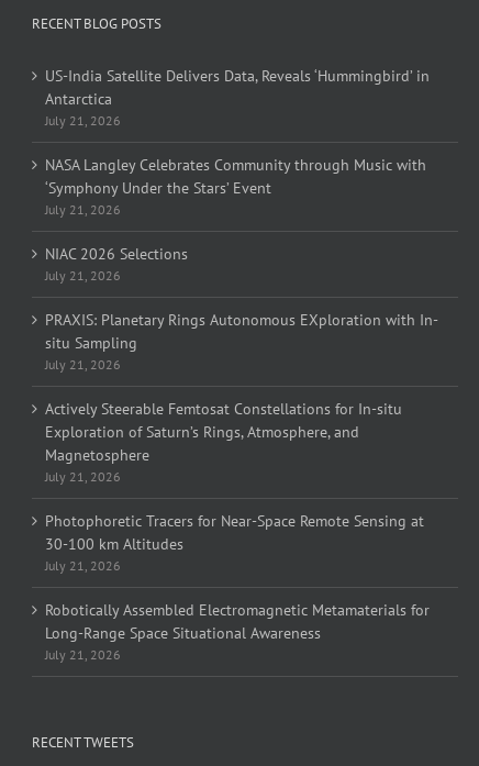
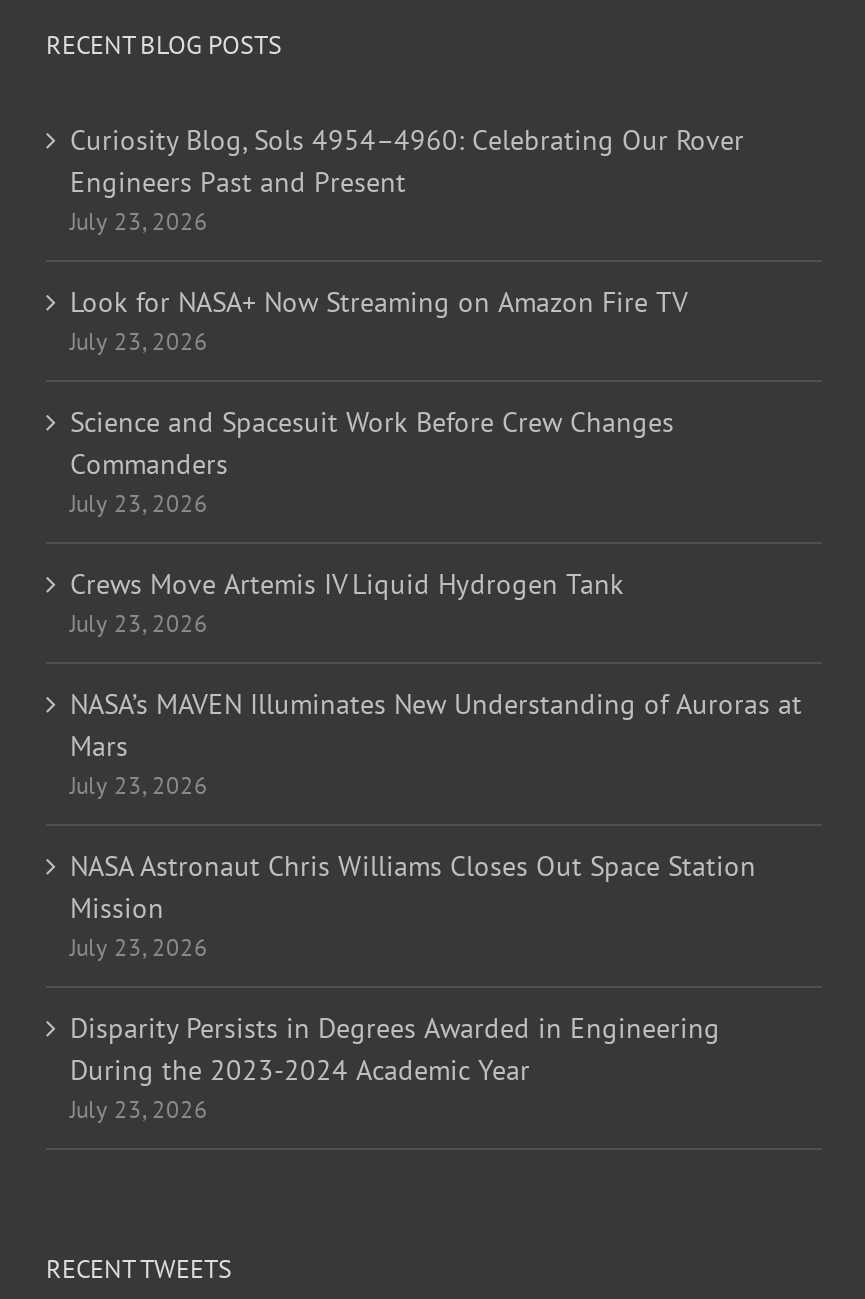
- US-India Satellite Delivers Data, Reveals ‘Hummingbird’ in
- Antarctica
- July 21, 2026
+ Curiosity Blog, Sols 4954–4960: Celebrating Our Rover
+ Engineers Past and Present
+ July 23, 2026

- NASA Langley Celebrates Community through Music with
- ‘Symphony Under the Stars’ Event
- July 21, 2026
+ Look for NASA+ Now Streaming on Amazon Fire TV
+ July 23, 2026

- NIAC 2026 Selections
- July 21, 2026
+ Science and Spacesuit Work Before Crew Changes
+ Commanders
+ July 23, 2026

- PRAXIS: Planetary Rings Autonomous EXploration with In-
- situ Sampling
- July 21, 2026
+ Crews Move Artemis IV Liquid Hydrogen Tank
+ July 23, 2026

- Actively Steerable Femtosat Constellations for In-situ
- Exploration of Saturn’s Rings, Atmosphere, and
- Magnetosphere
- July 21, 2026
+ NASA’s MAVEN Illuminates New Understanding of Auroras at
+ Mars
+ July 23, 2026

- Photophoretic Tracers for Near-Space Remote Sensing at
- 30-100 km Altitudes
- July 21, 2026
+ NASA Astronaut Chris Williams Closes Out Space Station
+ Mission
+ July 23, 2026

- Robotically Assembled Electromagnetic Metamaterials for
- Long-Range Space Situational Awareness
- July 21, 2026
+ Disparity Persists in Degrees Awarded in Engineering
+ During the 2023-2024 Academic Year
+ July 23, 2026
